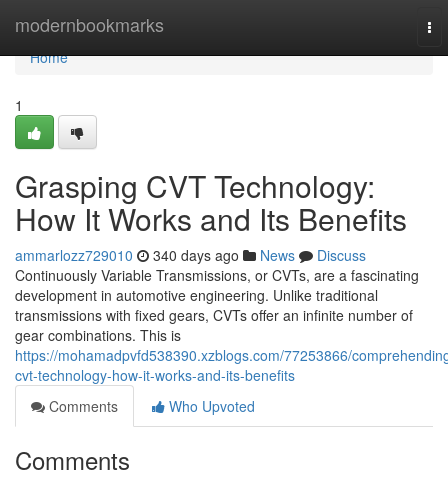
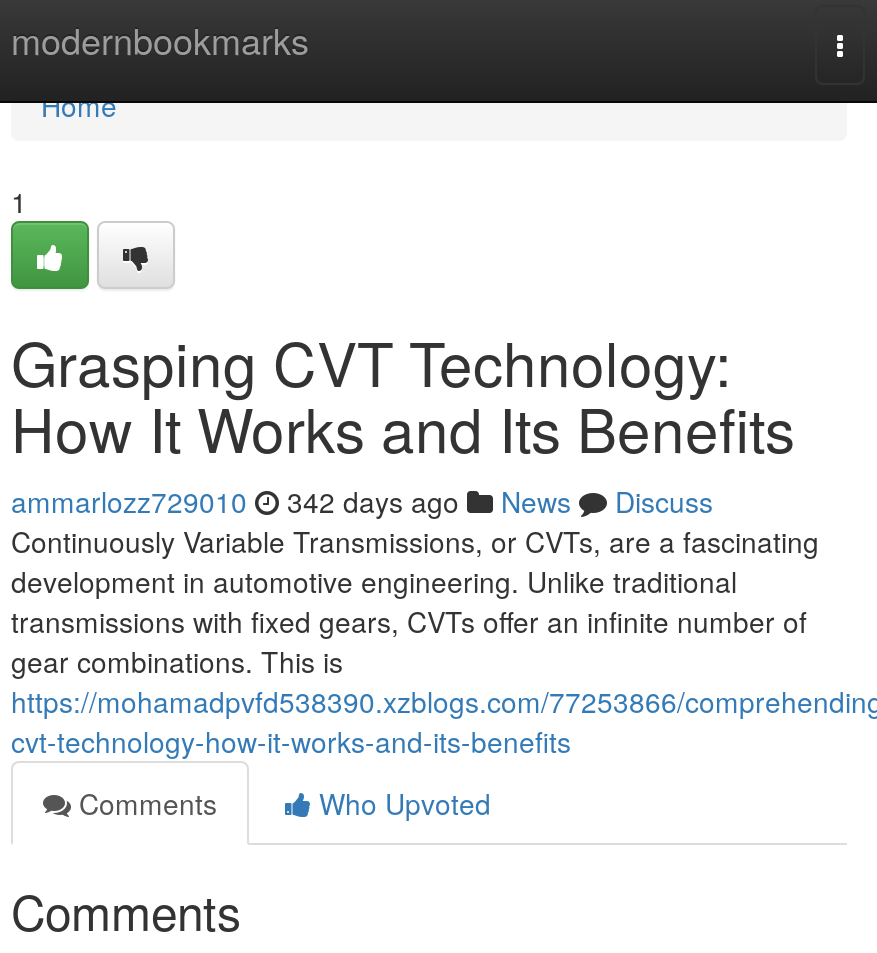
- ammarlozz729010 340 days ago News Discuss
+ ammarlozz729010 342 days ago News Discuss
